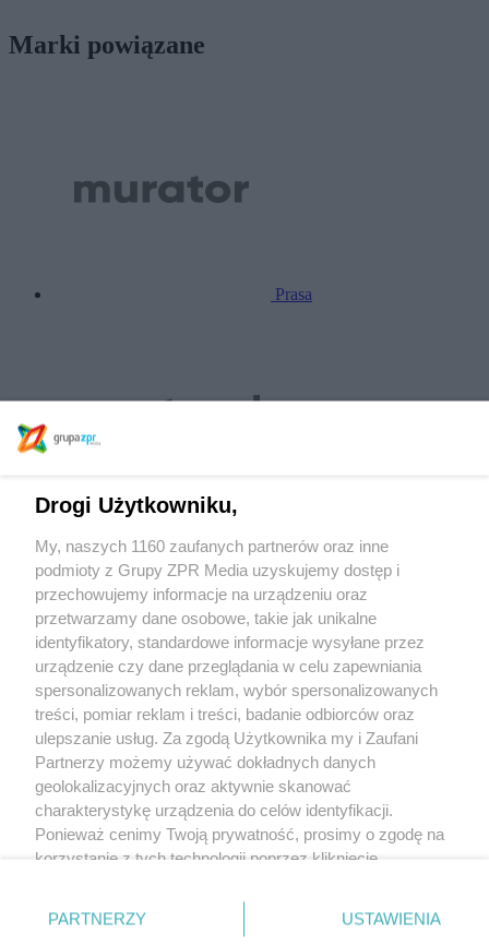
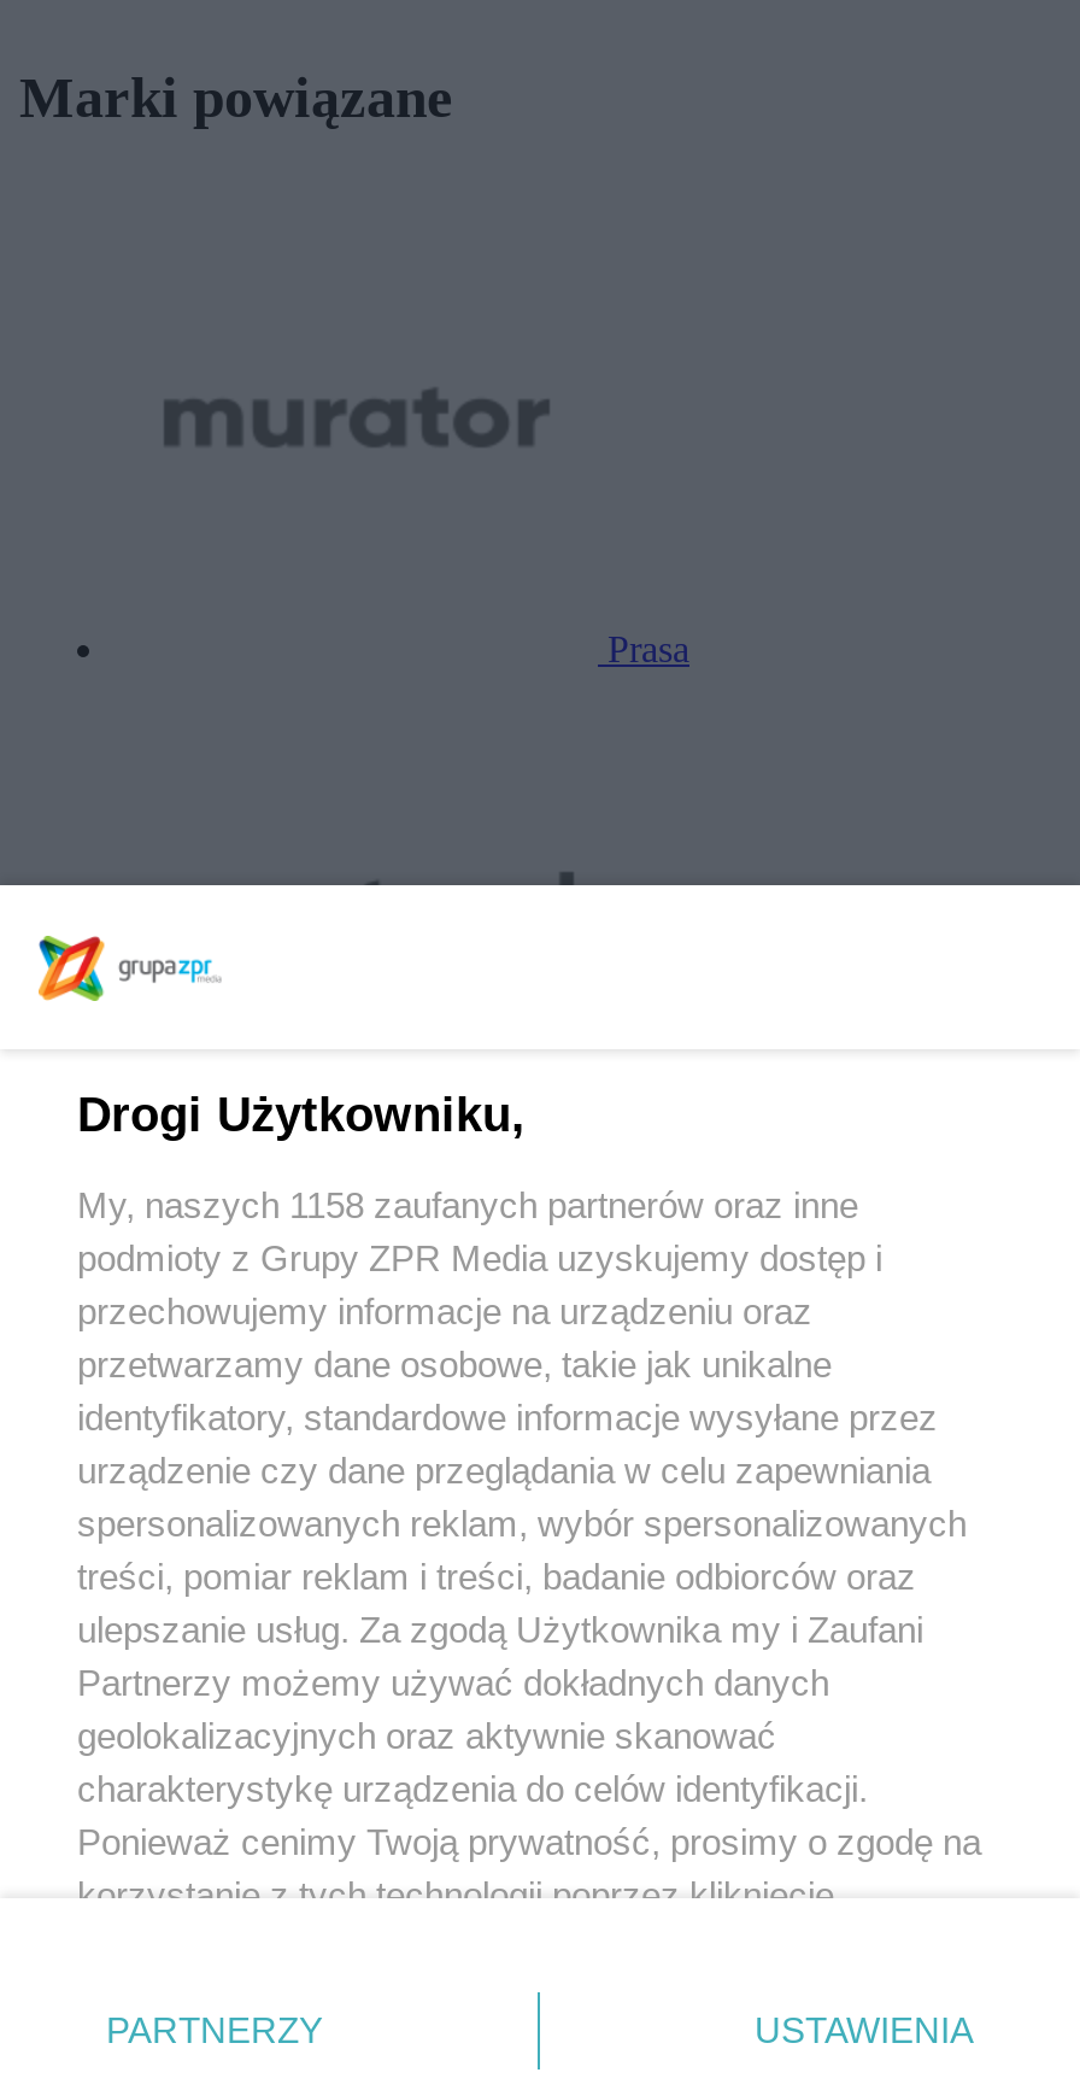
- My, naszych 1160 zaufanych partnerów oraz inne
+ My, naszych 1158 zaufanych partnerów oraz inne
